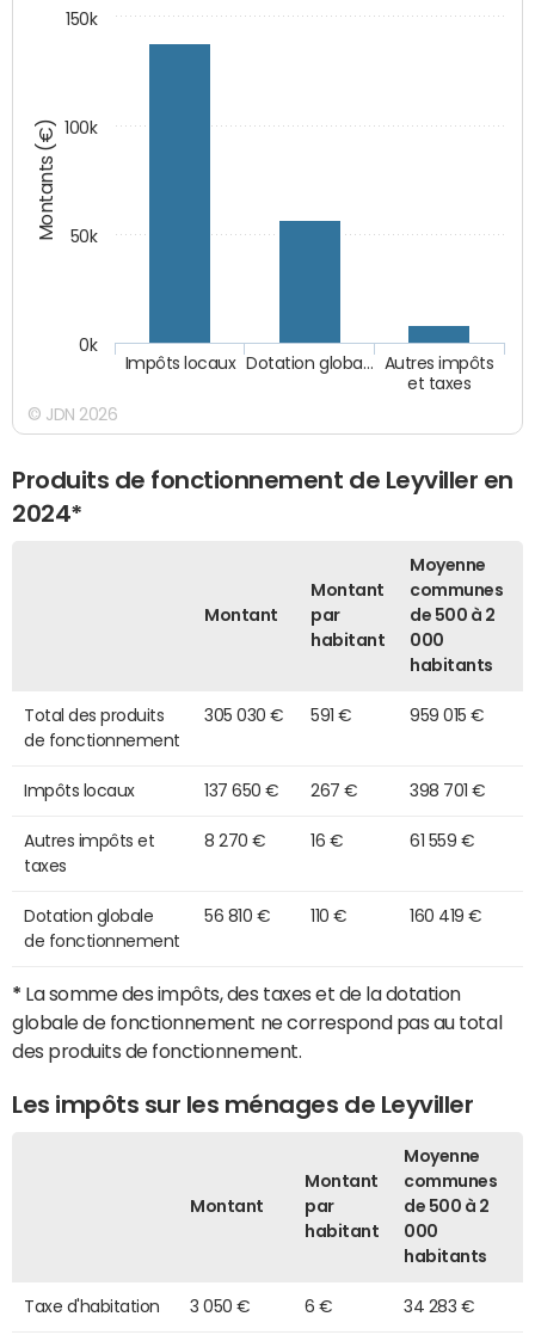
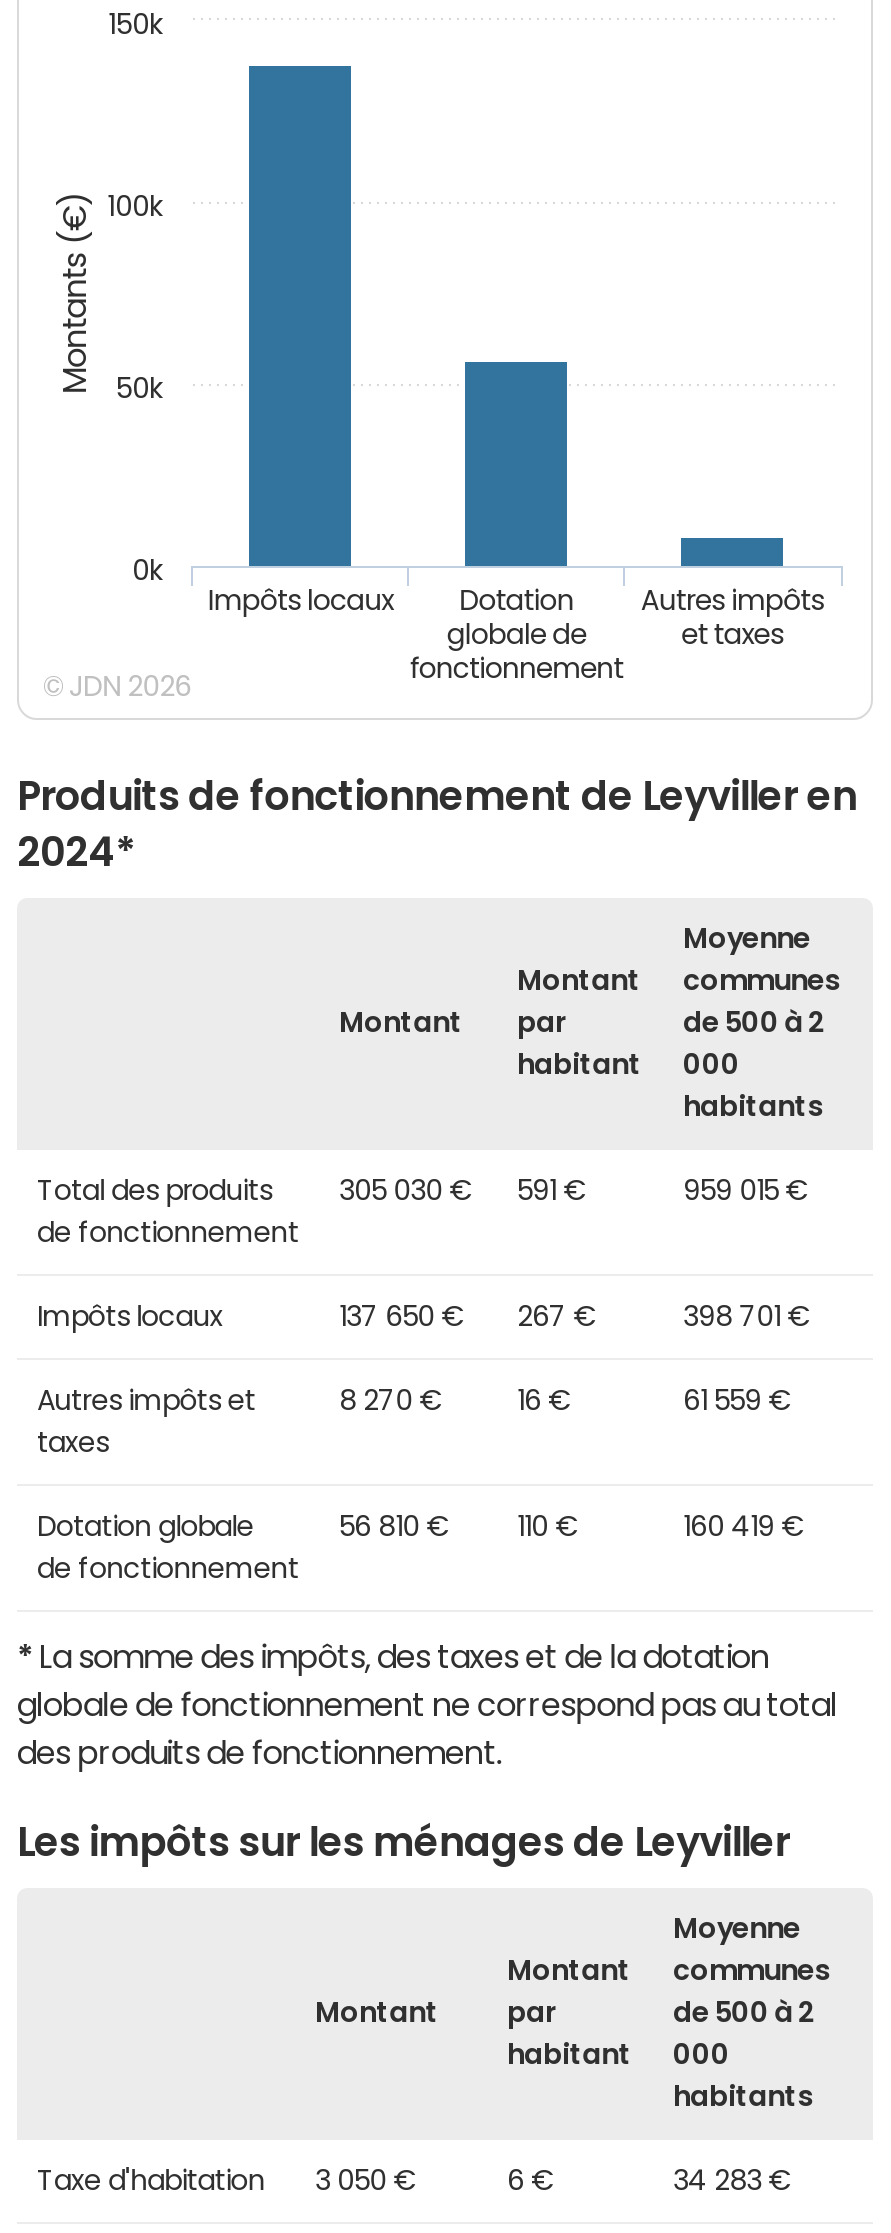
- Dotation globa…
+ Dotation
+ globale de
+ fonctionnement
